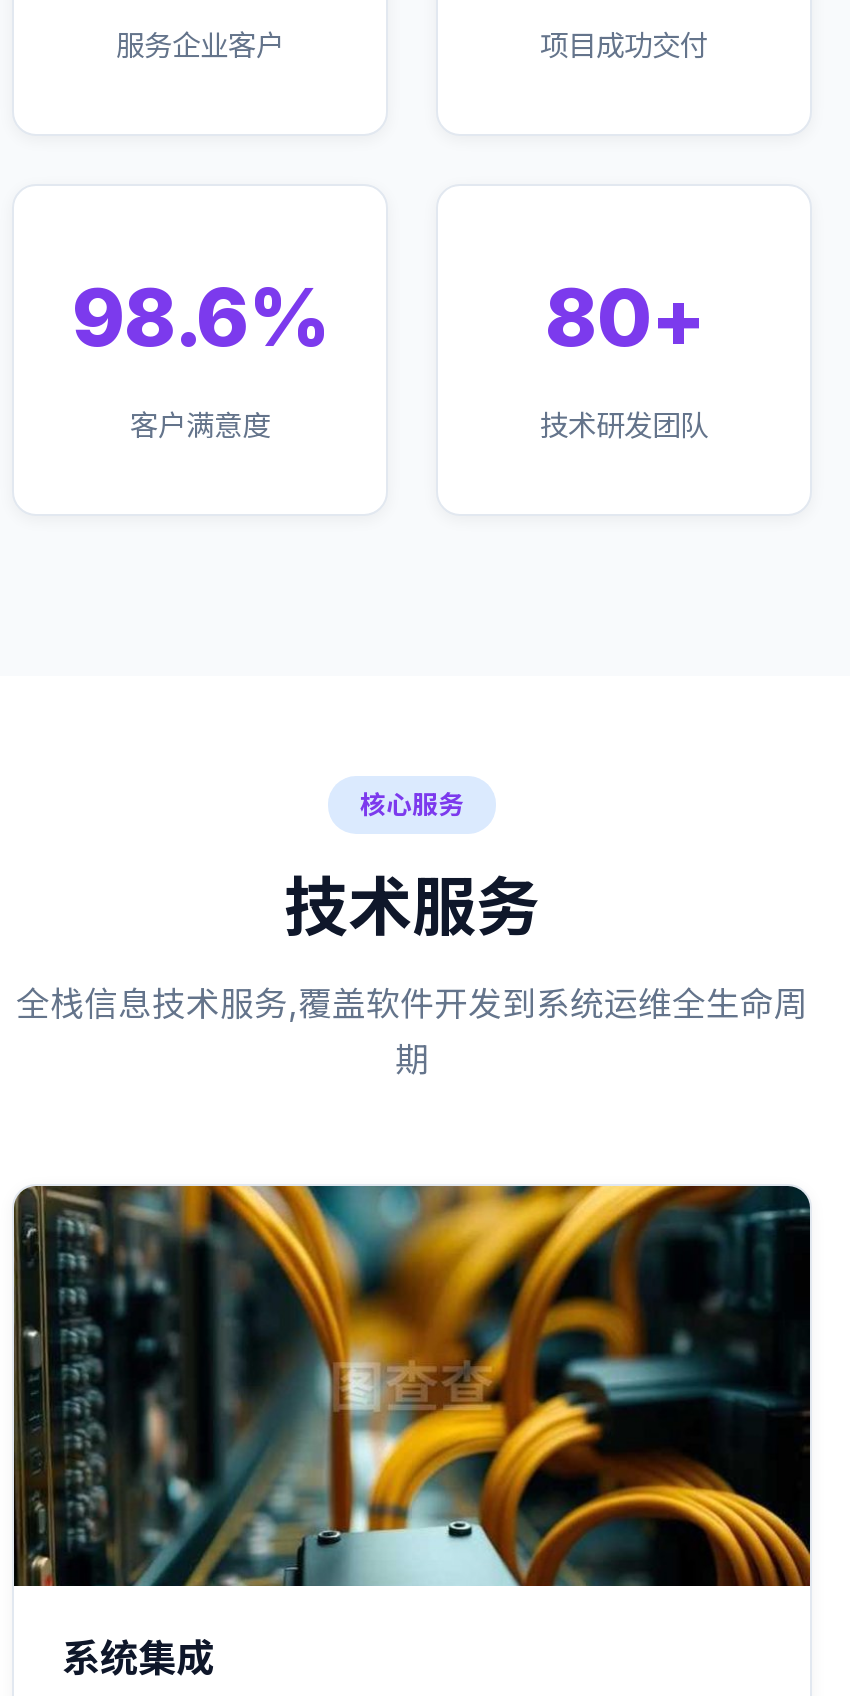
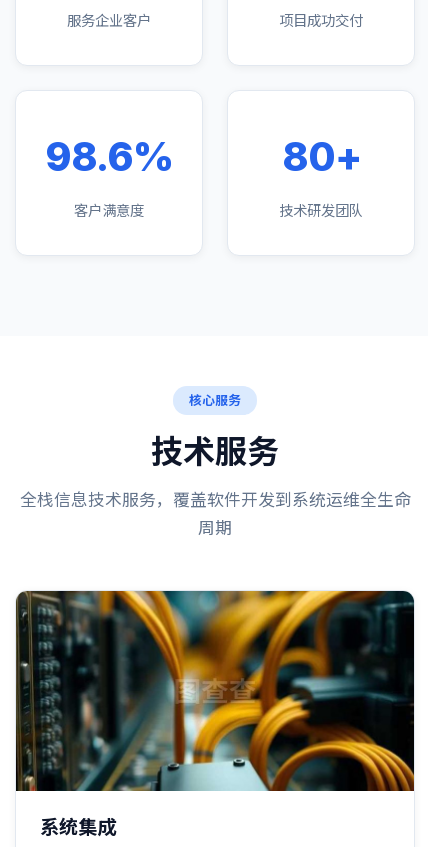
- 全栈信息技术服务,覆盖软件开发到系统运维全生命周
- 期
+ 全栈信息技术服务，覆盖软件开发到系统运维全生命
+ 周期
